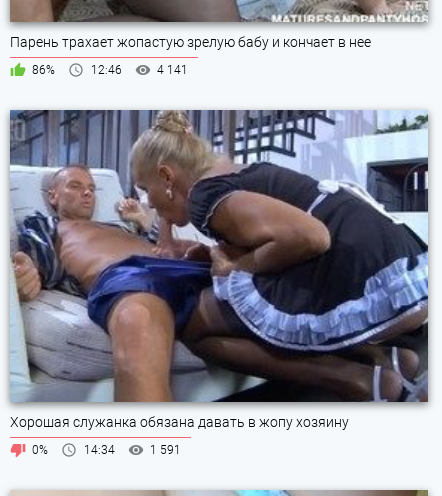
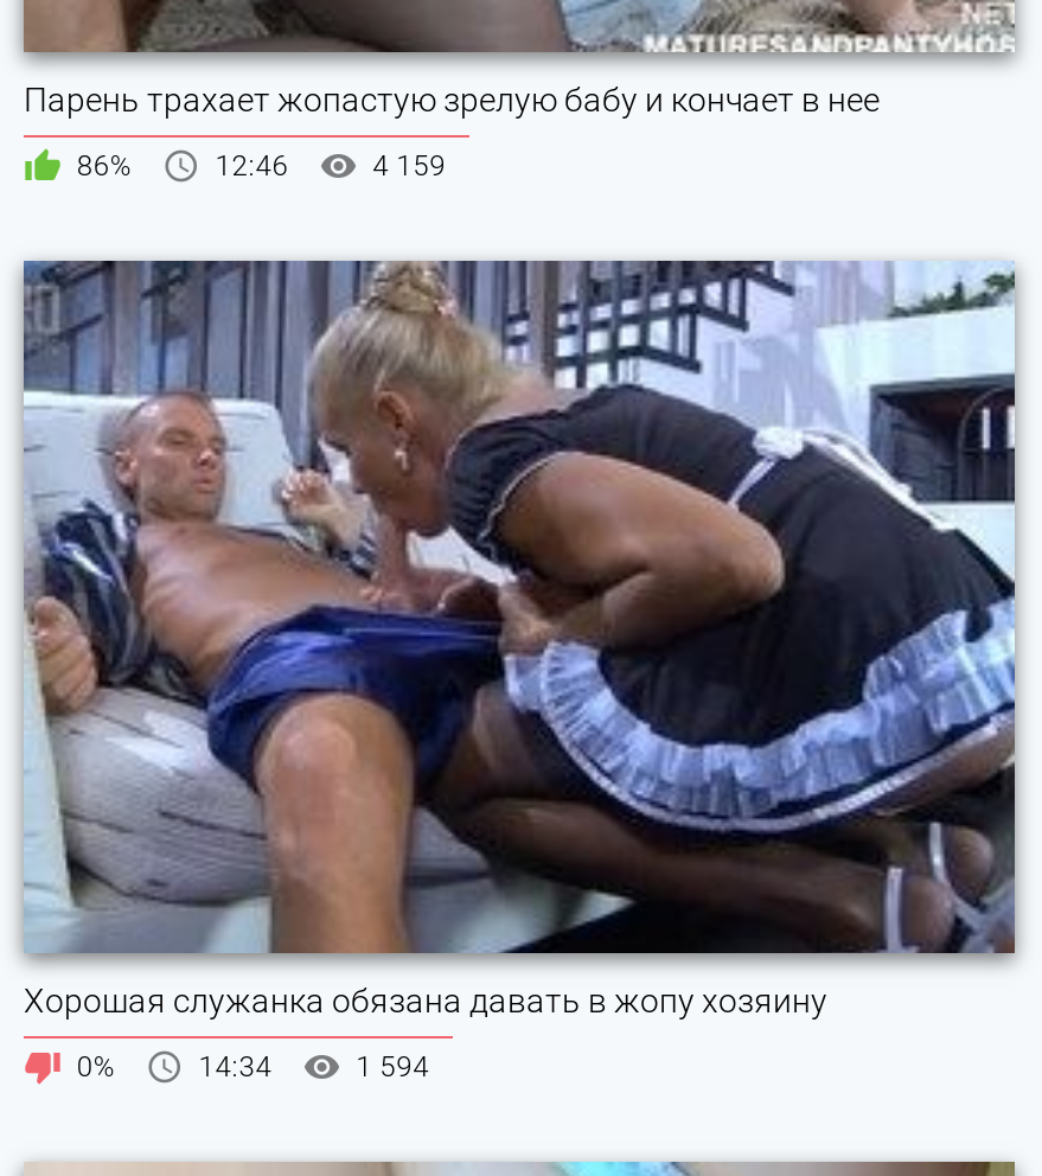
- 4 141
+ 4 159

- 1 591
+ 1 594
